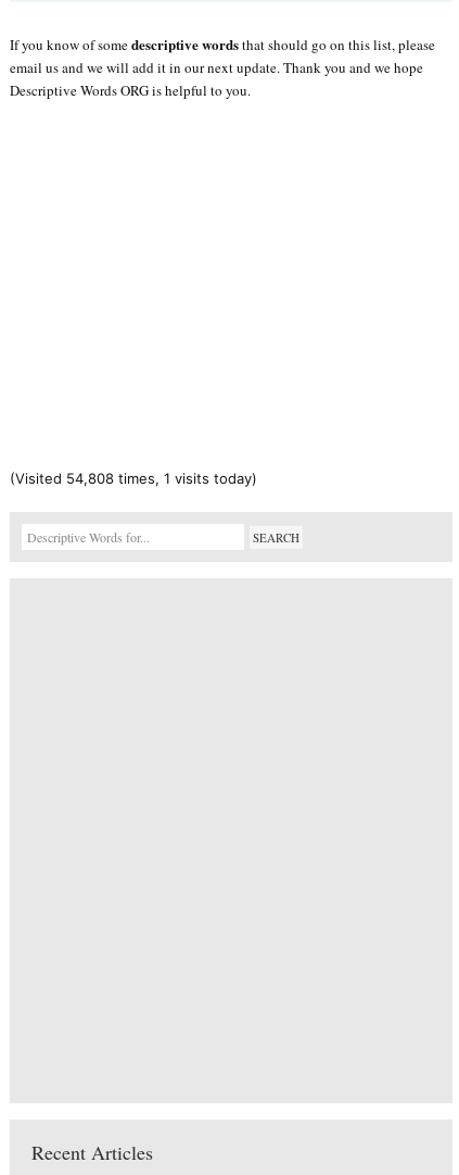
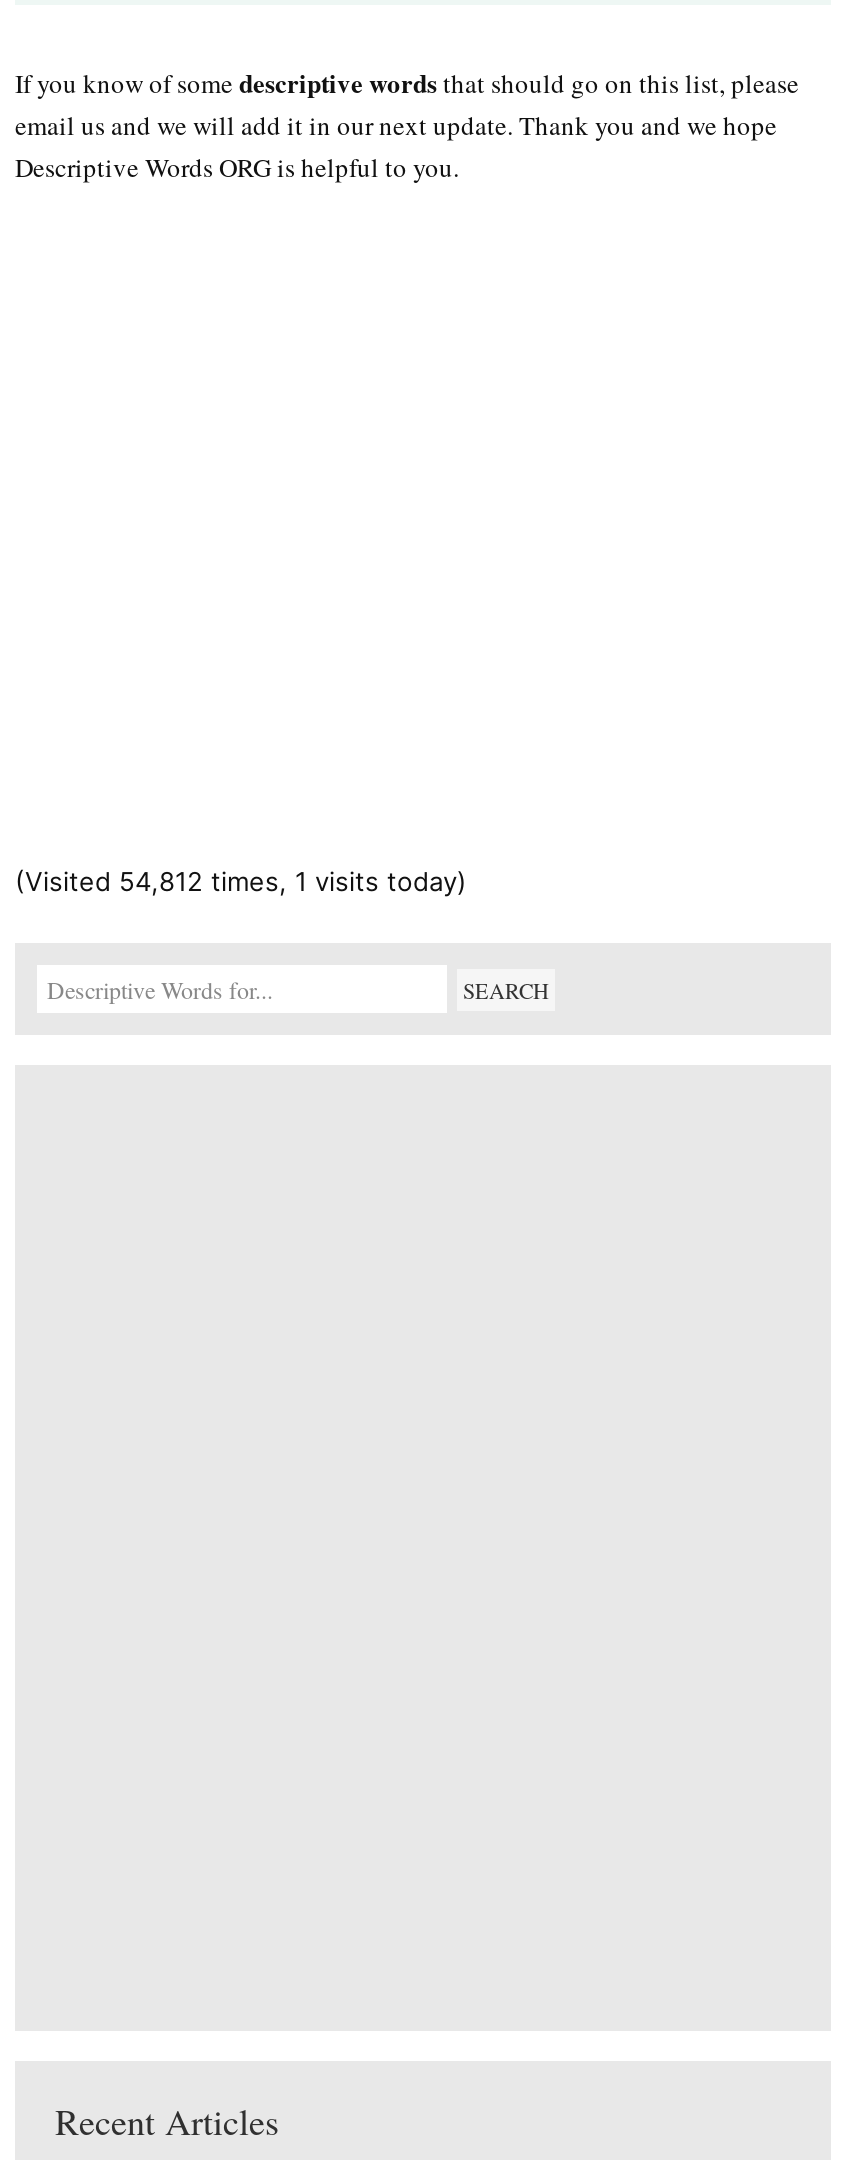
- (Visited 54,808 times, 1 visits today)
+ (Visited 54,812 times, 1 visits today)
